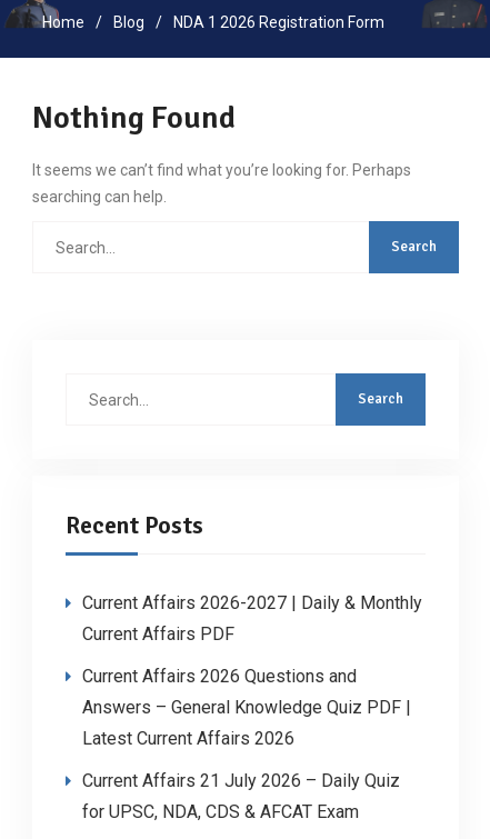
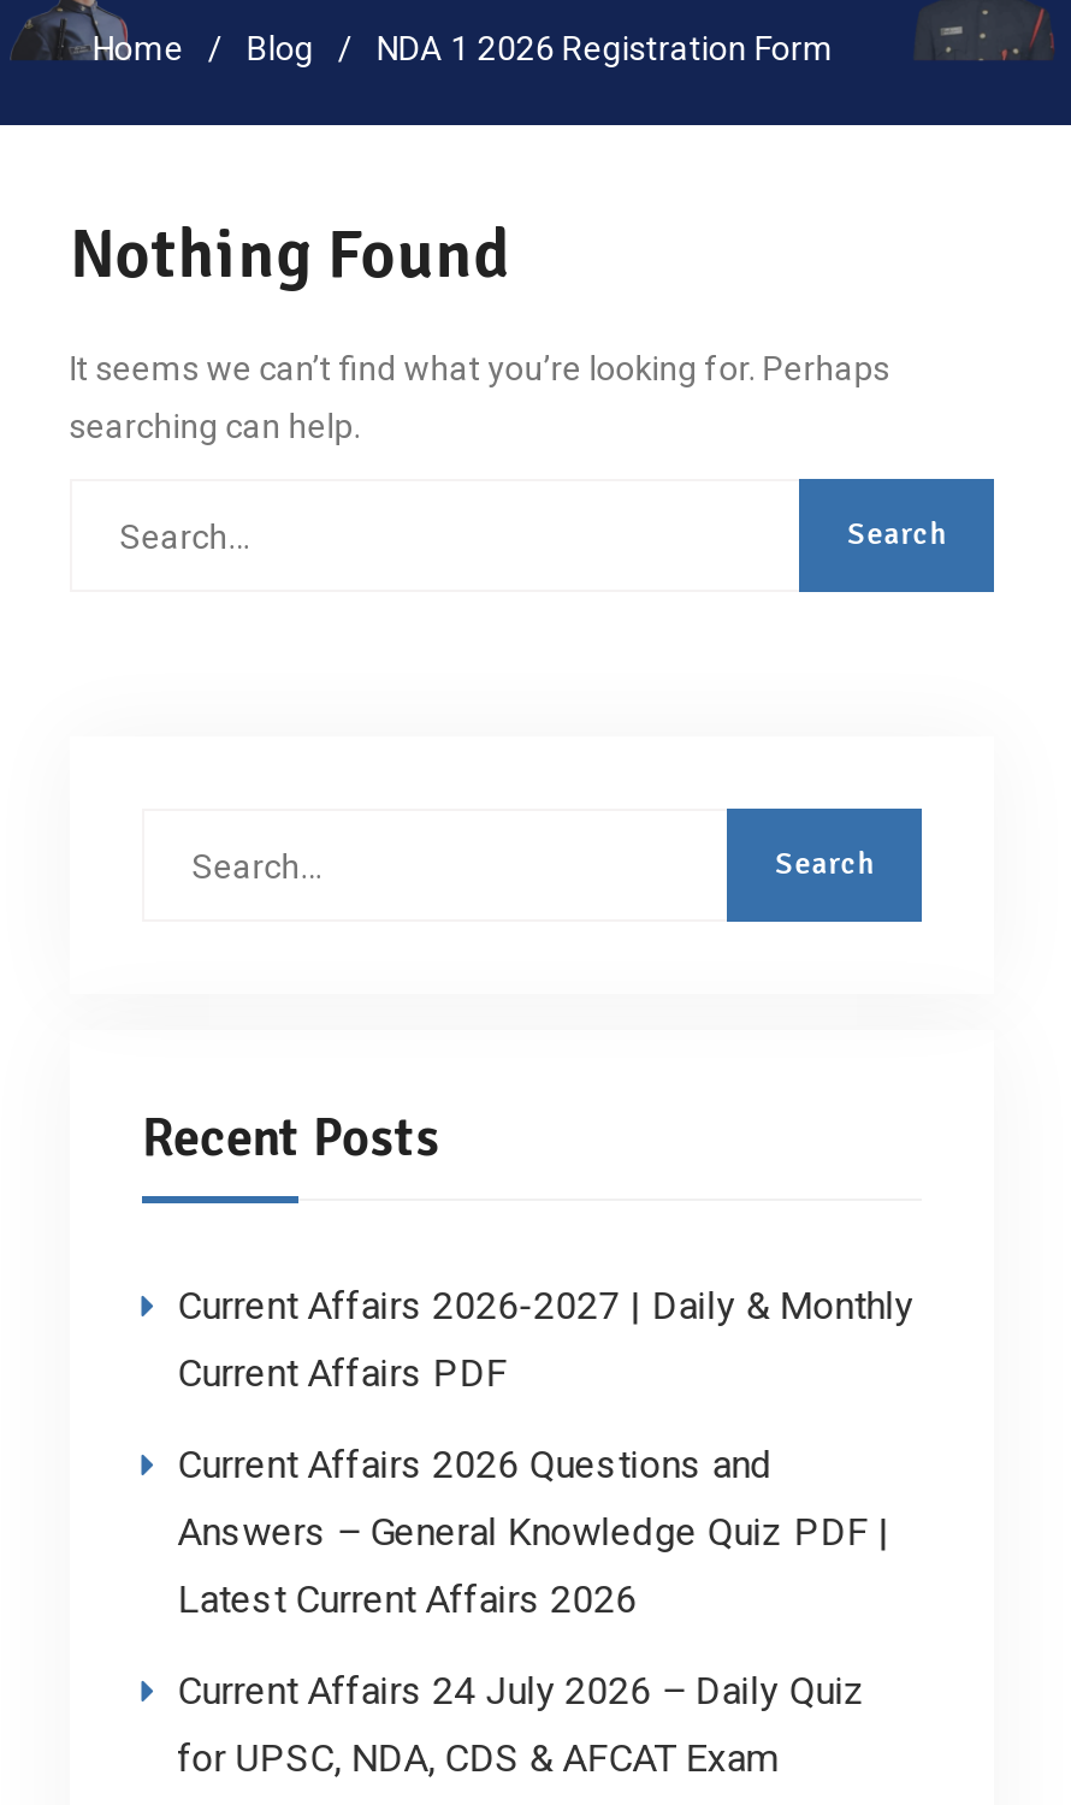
- Current Affairs 21 July 2026 – Daily Quiz
+ Current Affairs 24 July 2026 – Daily Quiz
